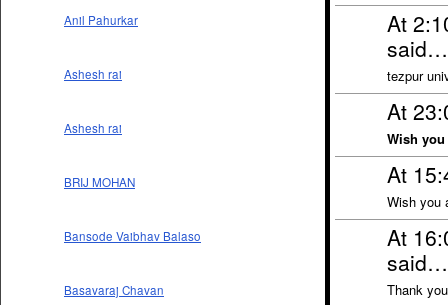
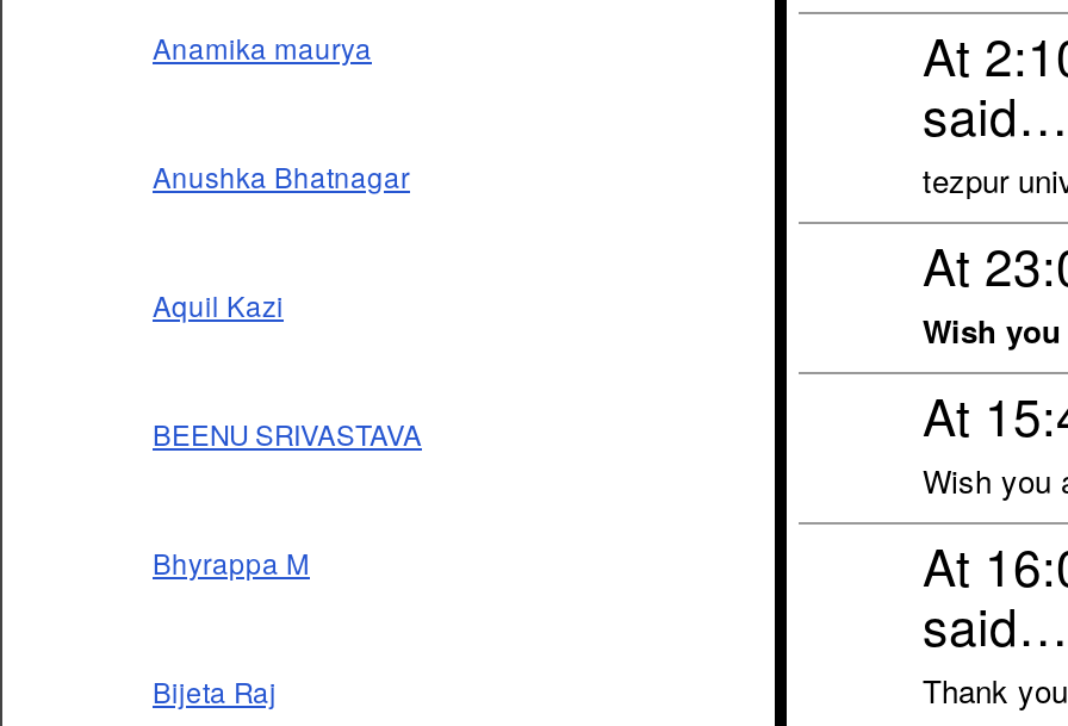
- Anil Pahurkar
+ Anamika maurya

- Ashesh rai
+ Anushka Bhatnagar

- Ashesh rai
+ Aquil Kazi

- BRIJ MOHAN
+ BEENU SRIVASTAVA

- Bansode Vaibhav Balaso
+ Bhyrappa M

- Basavaraj Chavan
+ Bijeta Raj
